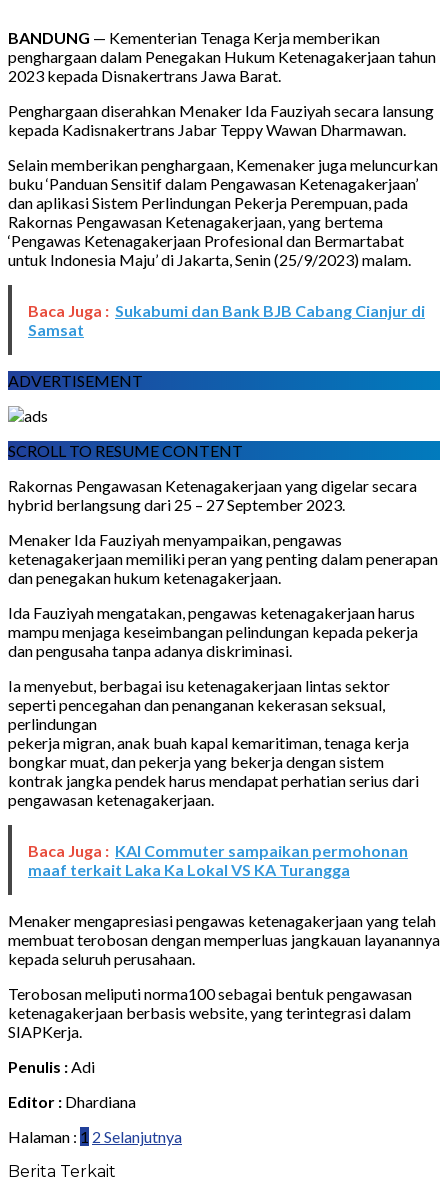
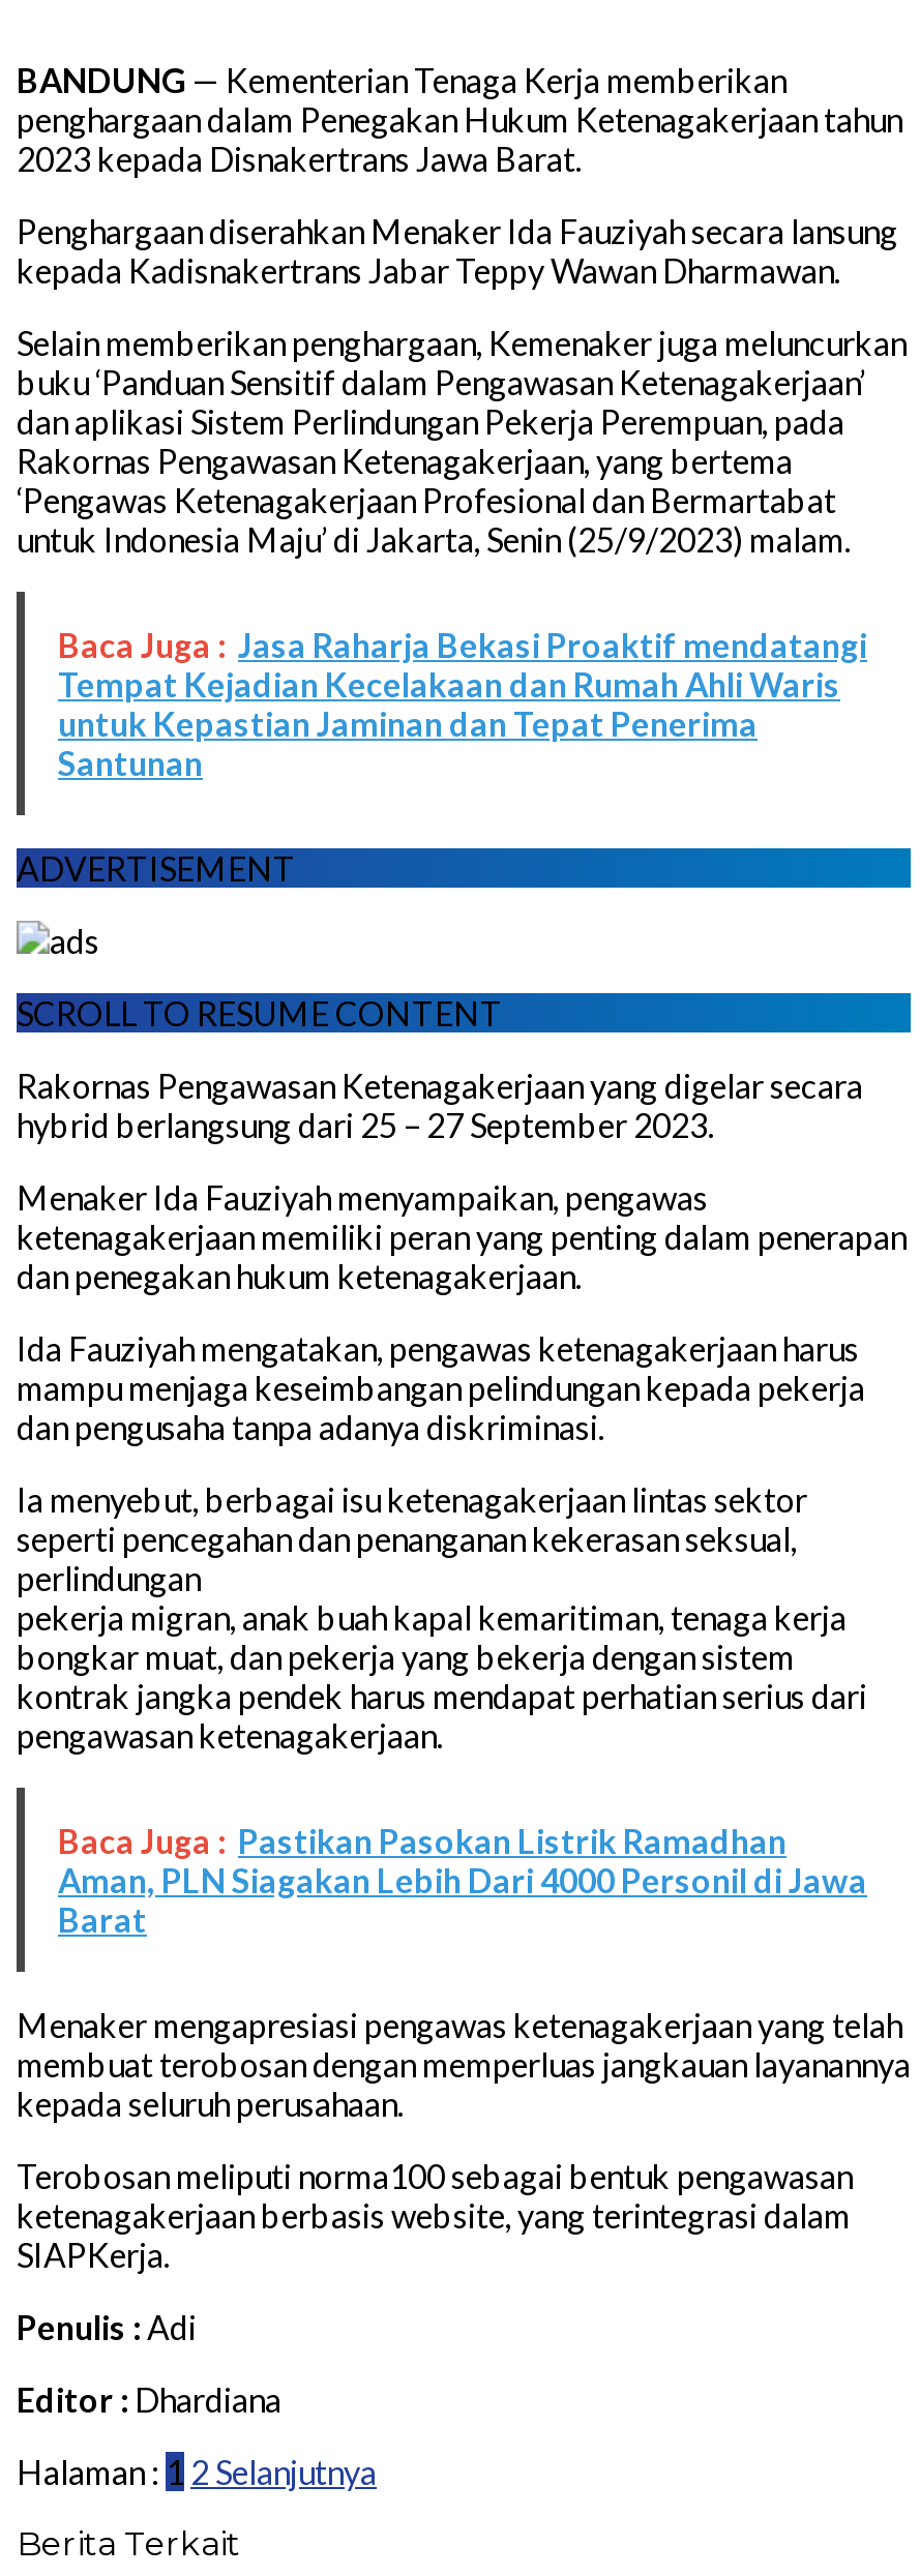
- Baca Juga : Sukabumi dan Bank BJB Cabang Cianjur di
- Samsat
+ Baca Juga : Jasa Raharja Bekasi Proaktif mendatangi
+ Tempat Kejadian Kecelakaan dan Rumah Ahli Waris
+ untuk Kepastian Jaminan dan Tepat Penerima
+ Santunan

- Baca Juga : KAI Commuter sampaikan permohonan
- maaf terkait Laka Ka Lokal VS KA Turangga
+ Baca Juga : Pastikan Pasokan Listrik Ramadhan
+ Aman, PLN Siagakan Lebih Dari 4000 Personil di Jawa
+ Barat
